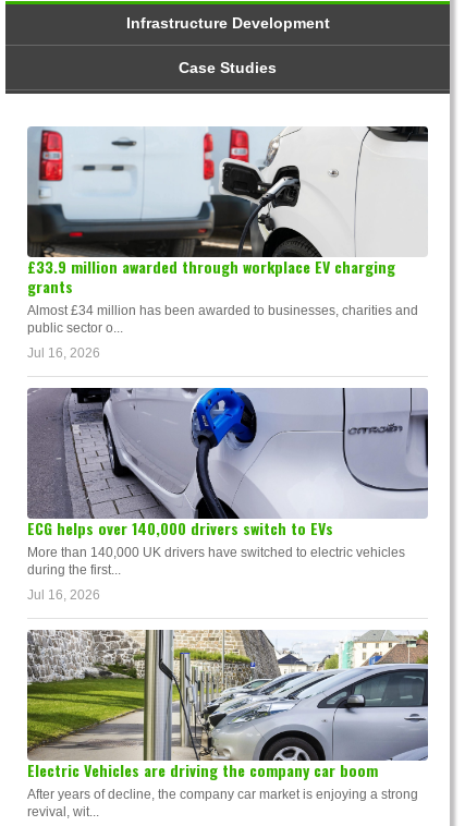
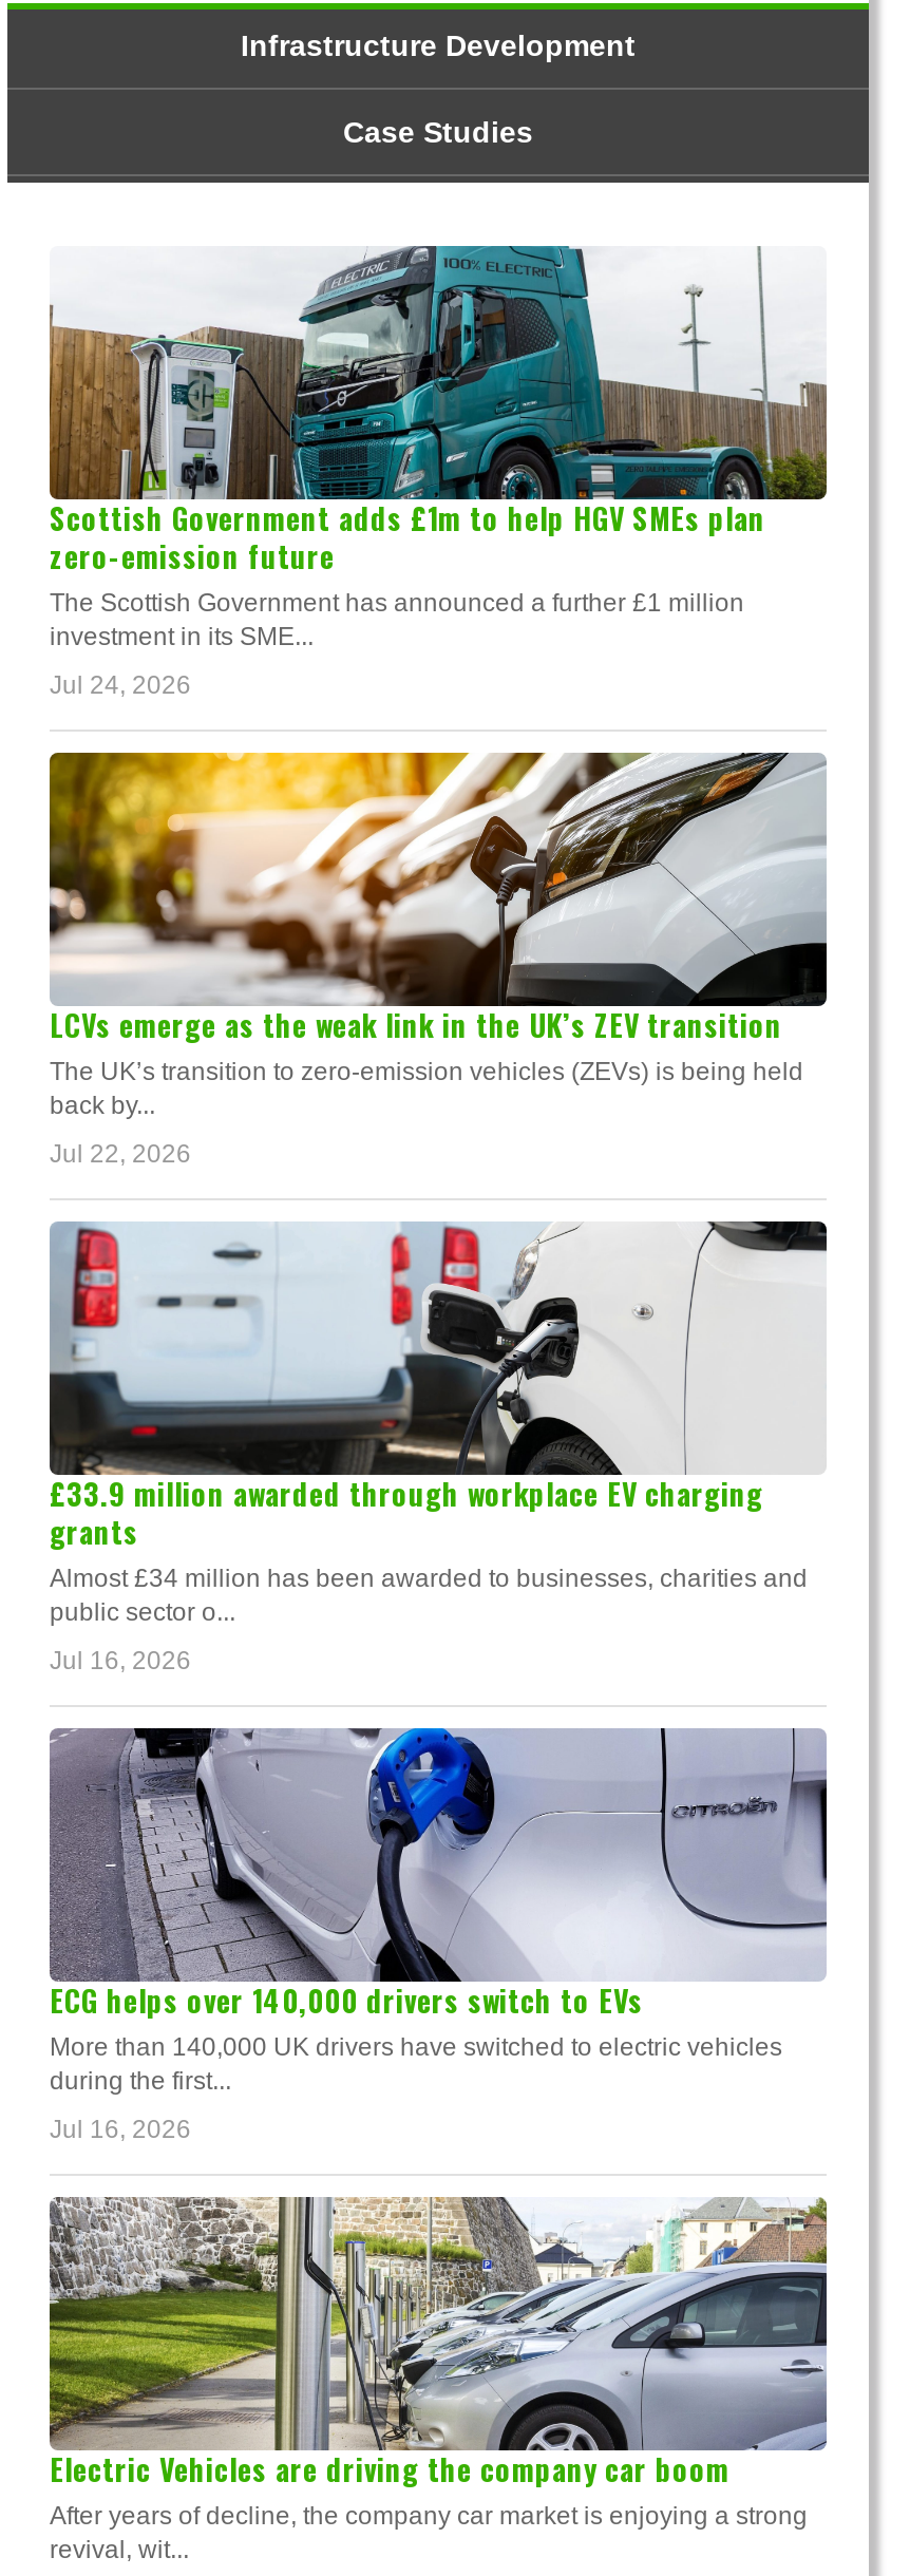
+ [image]
+ Scottish Government adds £1m to help HGV SMEs plan
+ zero-emission future
+ The Scottish Government has announced a further £1 million
+ investment in its SME...
+ Jul 24, 2026

+ [image]
+ LCVs emerge as the weak link in the UK’s ZEV transition
+ The UK’s transition to zero-emission vehicles (ZEVs) is being held
+ back by...
+ Jul 22, 2026
